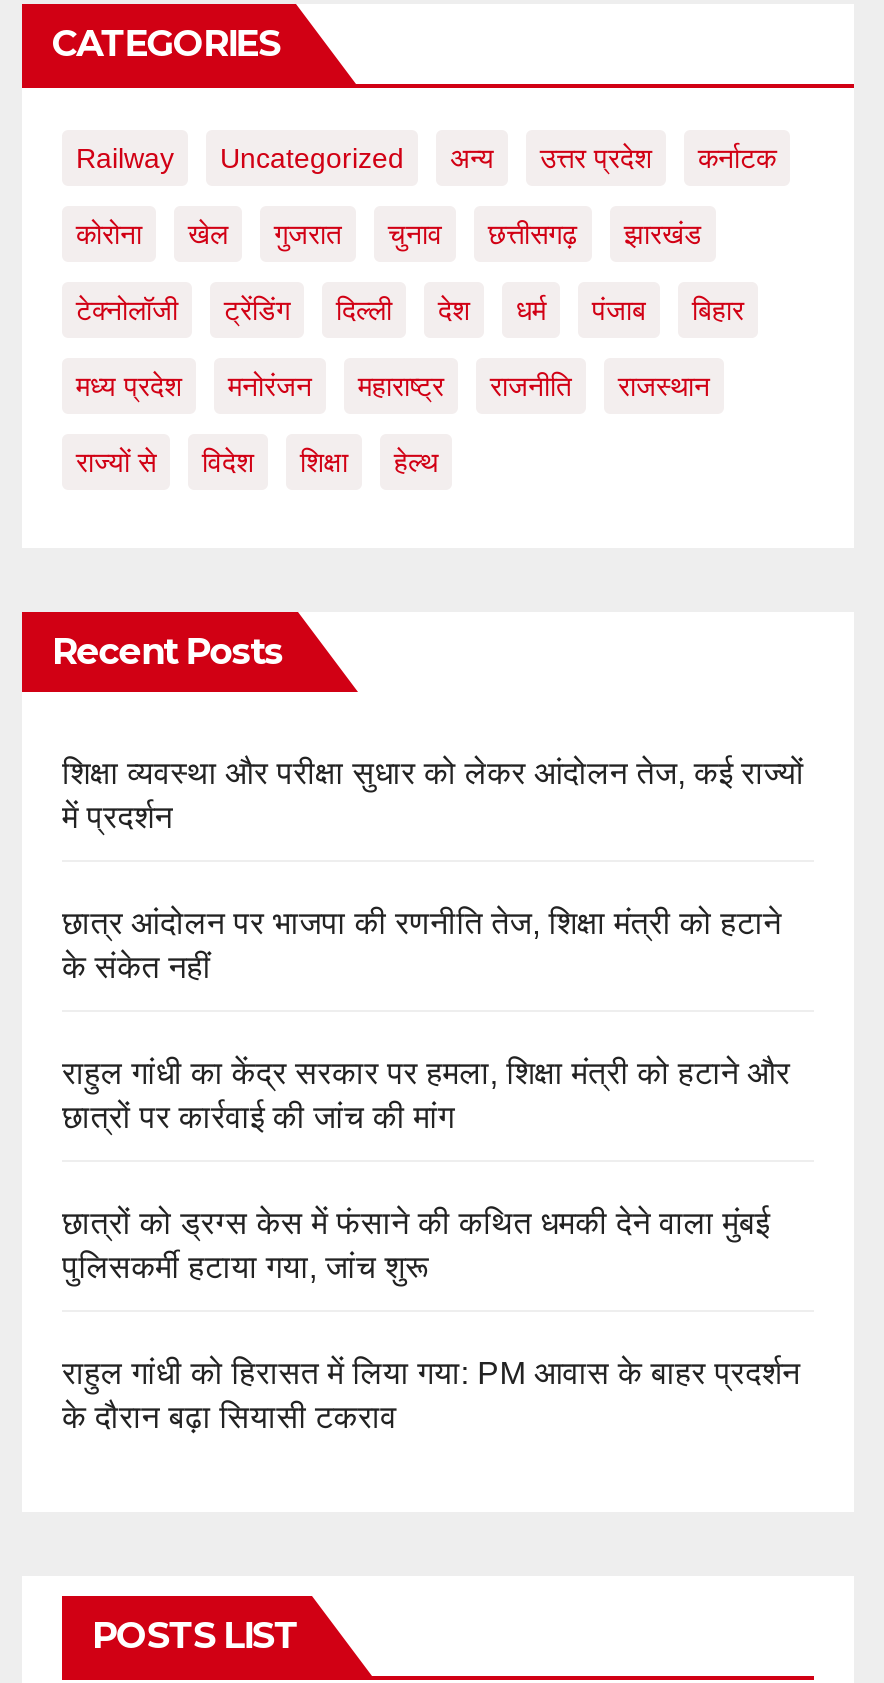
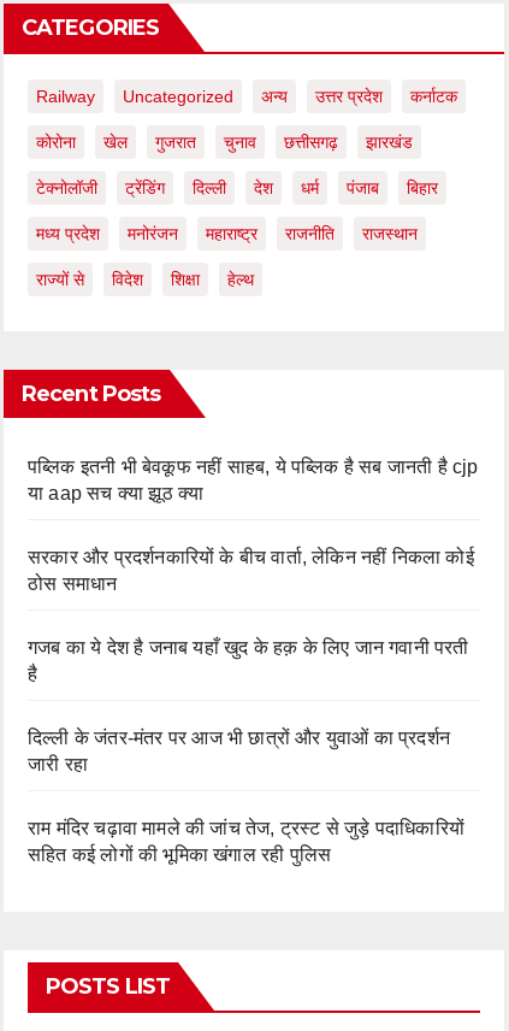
- शिक्षा व्यवस्था और परीक्षा सुधार को लेकर आंदोलन तेज, कई राज्यों
- में प्रदर्शन
+ पब्लिक इतनी भी बेवकूफ नहीं साहब, ये पब्लिक है सब जानती है cjp
+ या aap सच क्या झूठ क्या

- छात्र आंदोलन पर भाजपा की रणनीति तेज, शिक्षा मंत्री को हटाने
- के संकेत नहीं
+ सरकार और प्रदर्शनकारियों के बीच वार्ता, लेकिन नहीं निकला कोई
+ ठोस समाधान

- राहुल गांधी का केंद्र सरकार पर हमला, शिक्षा मंत्री को हटाने और
- छात्रों पर कार्रवाई की जांच की मांग
+ गजब का ये देश है जनाब यहाँ खुद के हक़ के लिए जान गवानी परती
+ है

- छात्रों को ड्रग्स केस में फंसाने की कथित धमकी देने वाला मुंबई
- पुलिसकर्मी हटाया गया, जांच शुरू
+ दिल्ली के जंतर-मंतर पर आज भी छात्रों और युवाओं का प्रदर्शन
+ जारी रहा

- राहुल गांधी को हिरासत में लिया गया: PM आवास के बाहर प्रदर्शन
- के दौरान बढ़ा सियासी टकराव
+ राम मंदिर चढ़ावा मामले की जांच तेज, ट्रस्ट से जुड़े पदाधिकारियों
+ सहित कई लोगों की भूमिका खंगाल रही पुलिस
